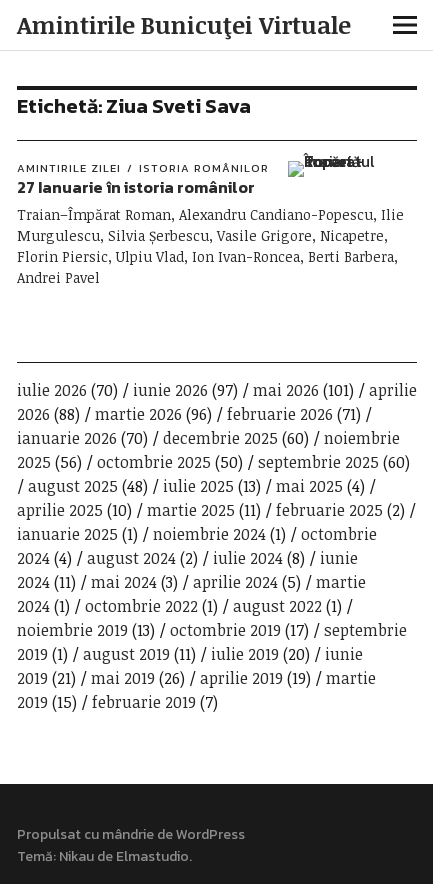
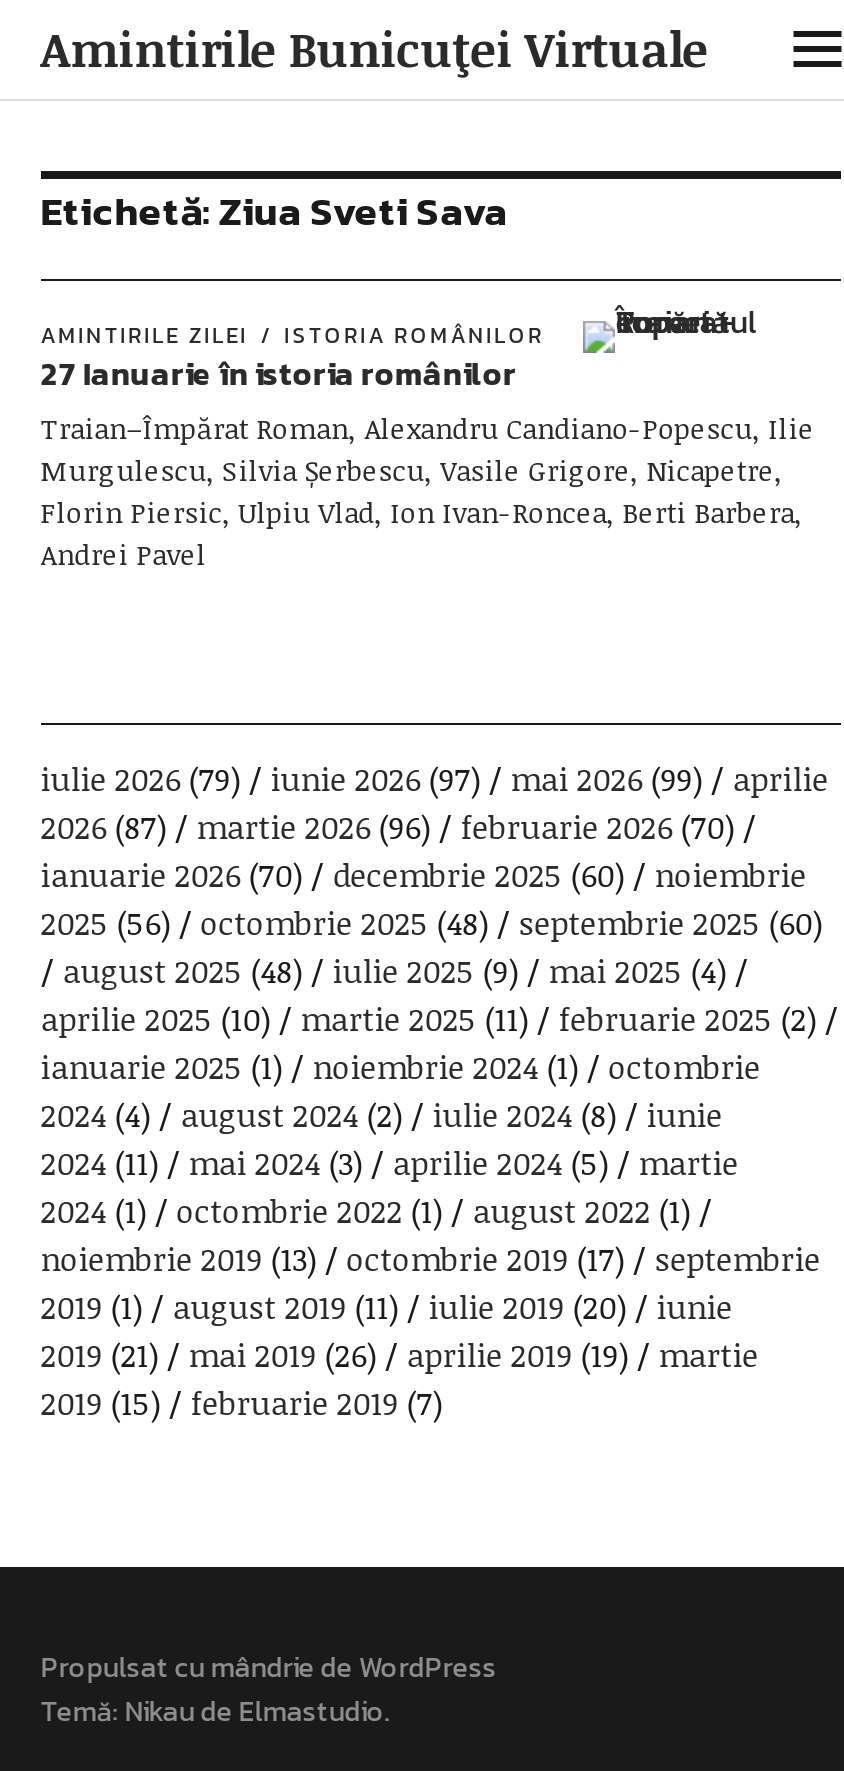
- iulie 2026 (70)
+ iulie 2026 (79)

- mai 2026 (101)
+ mai 2026 (99)

- 2026 (88)
+ 2026 (87)

- februarie 2026 (71)
+ februarie 2026 (70)

- 2025 (56) octombrie 2025 (50) septembrie 2025 (60)
+ 2025 (56) octombrie 2025 (48) septembrie 2025 (60)

- august 2025 (48) iulie 2025 (13) mai 2025 (4)
+ august 2025 (48) iulie 2025 (9) mai 2025 (4)
